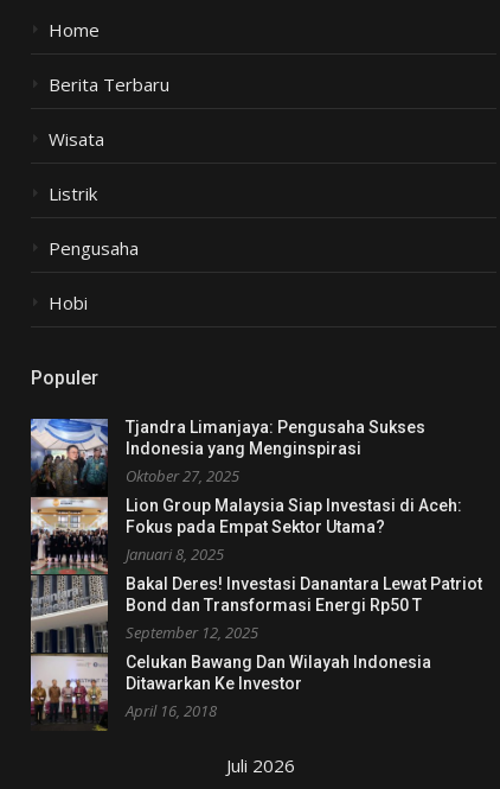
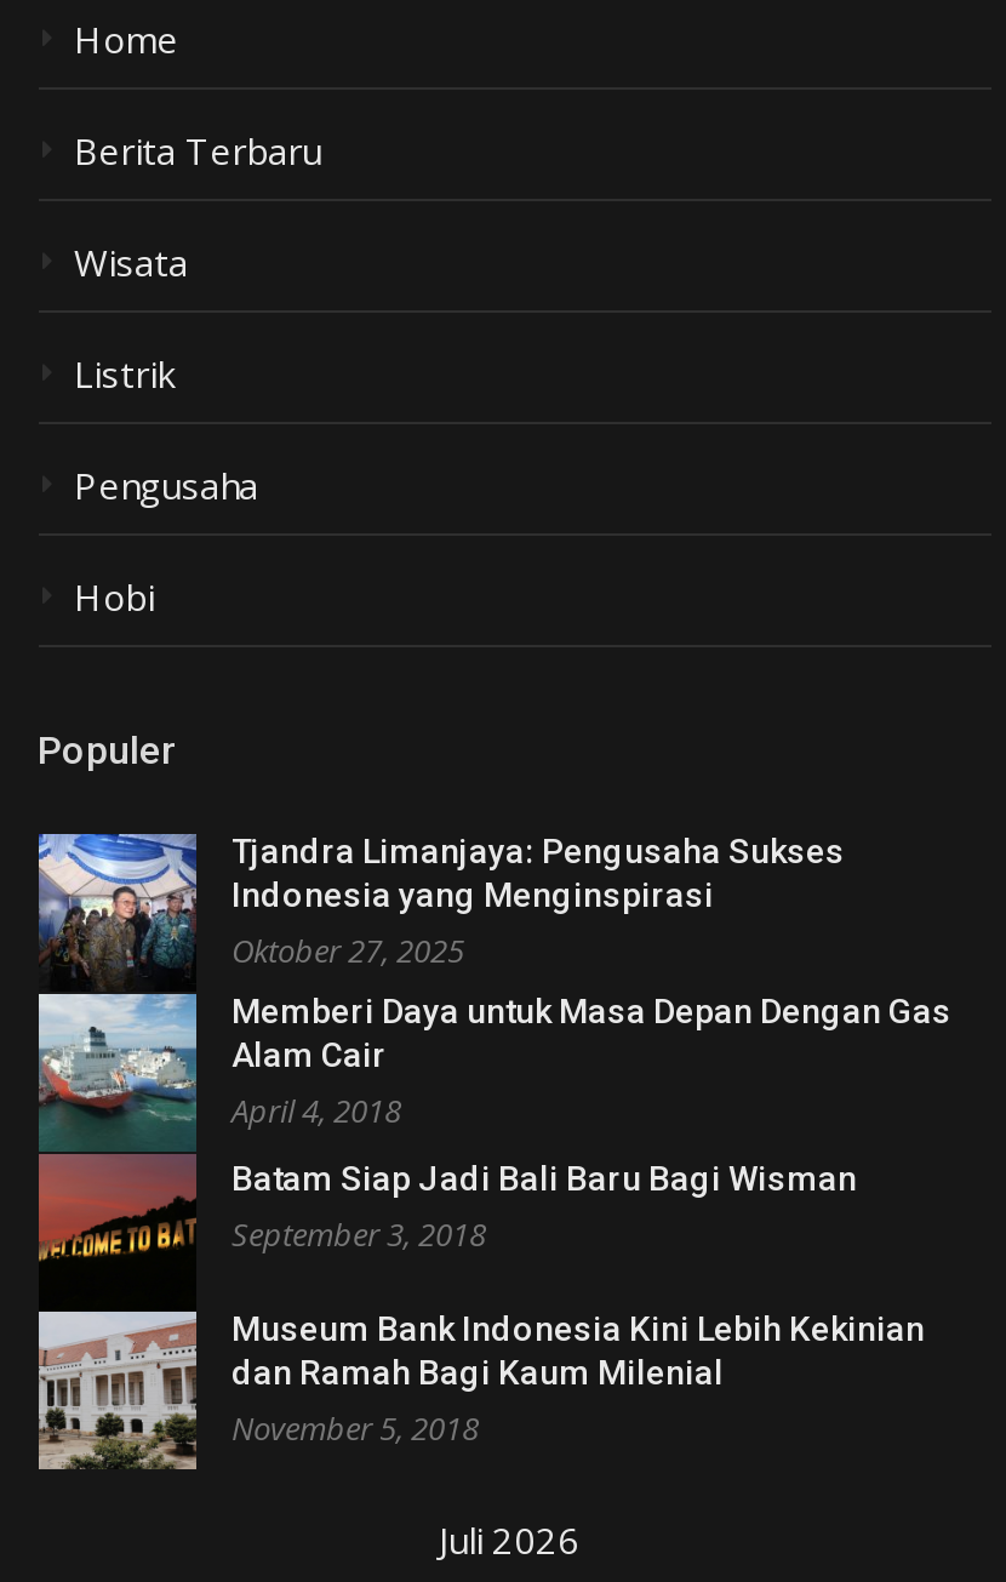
- [image]
- Lion Group Malaysia Siap Investasi di Aceh:
- Fokus pada Empat Sektor Utama?
- Januari 8, 2025
- Bakal Deres! Investasi Danantara Lewat Patriot
- Bond dan Transformasi Energi Rp50 T
- September 12, 2025
- Celukan Bawang Dan Wilayah Indonesia
- Ditawarkan Ke Investor
- April 16, 2018
+ [image]
+ Memberi Daya untuk Masa Depan Dengan Gas
+ Alam Cair
+ April 4, 2018
+ Batam Siap Jadi Bali Baru Bagi Wisman
+ September 3, 2018
+ Museum Bank Indonesia Kini Lebih Kekinian
+ dan Ramah Bagi Kaum Milenial
+ November 5, 2018
